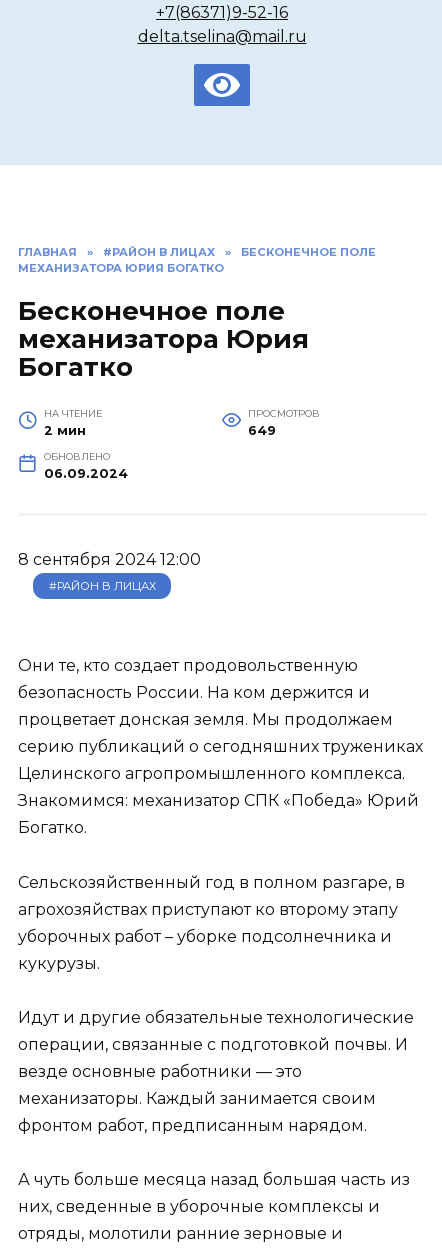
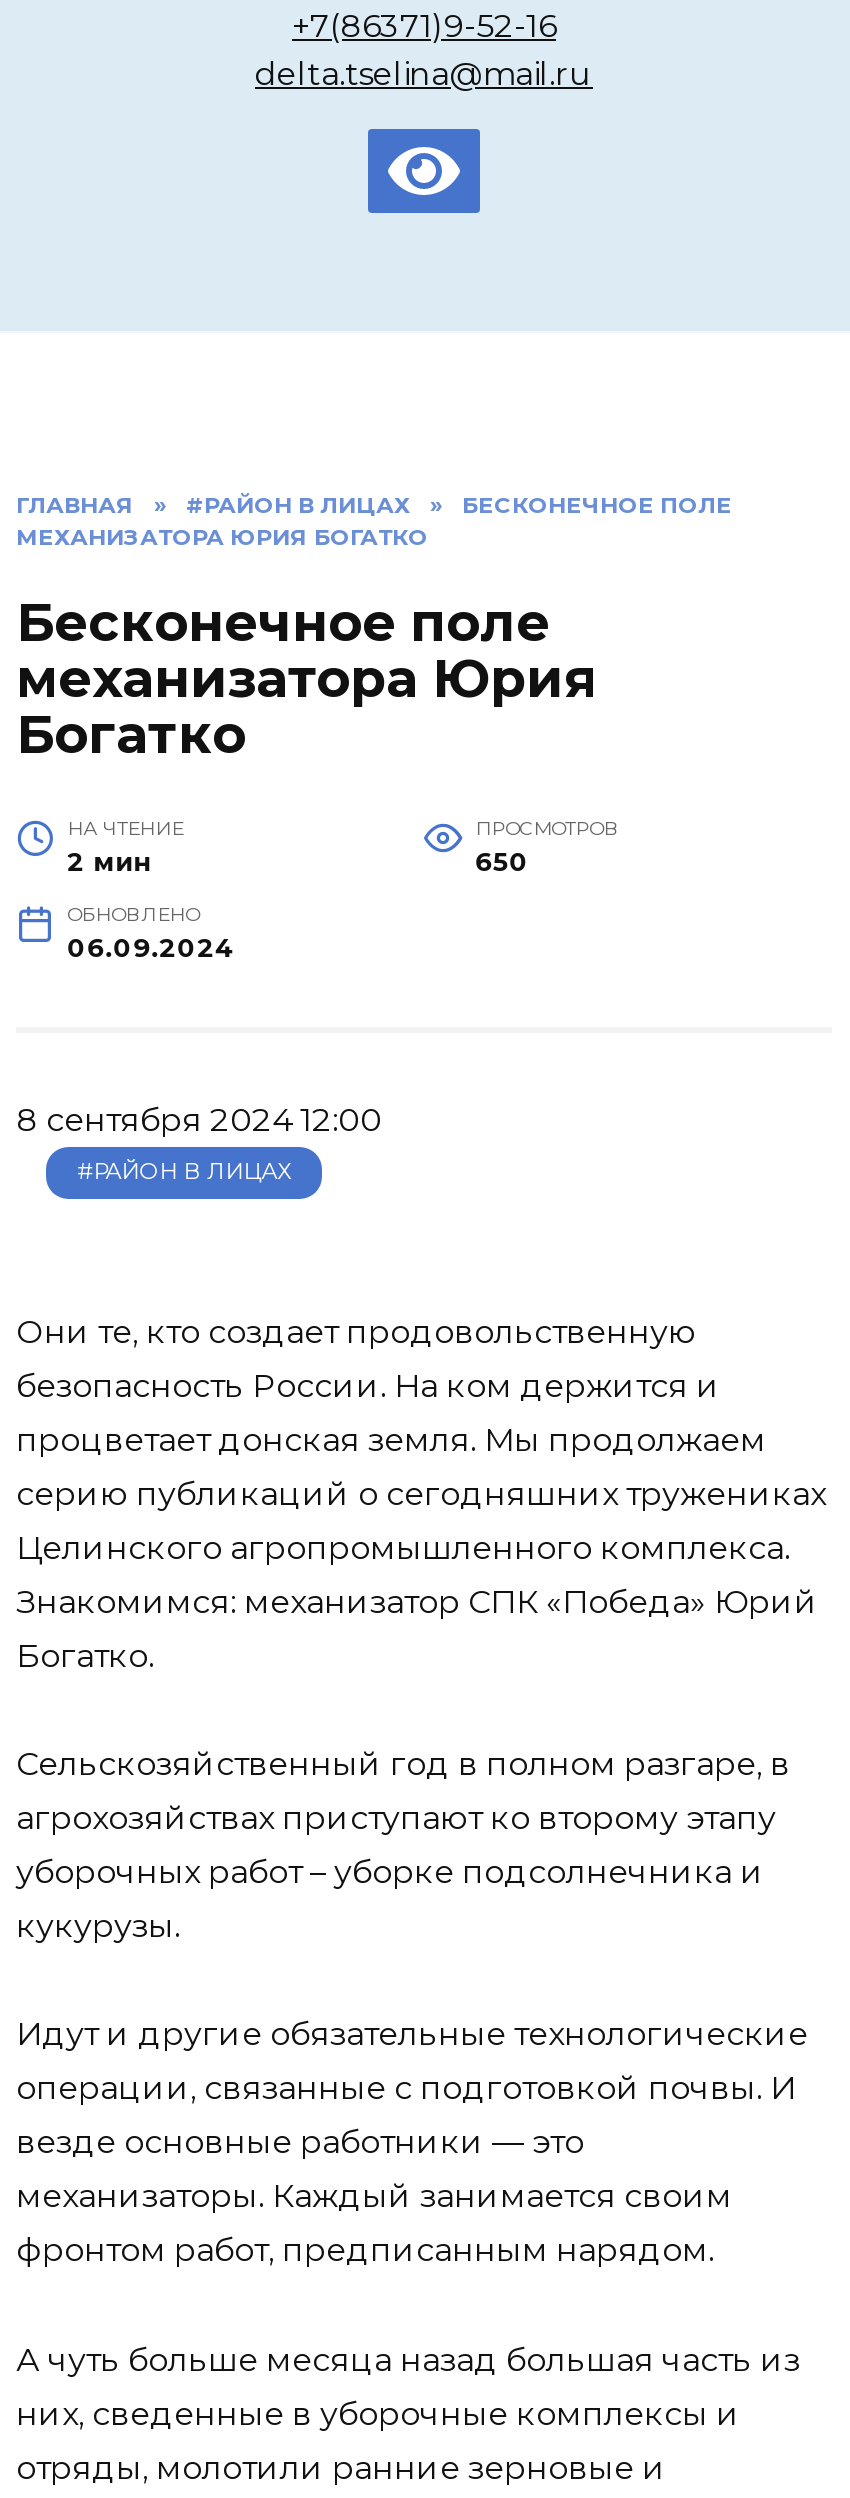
- 649
+ 650
